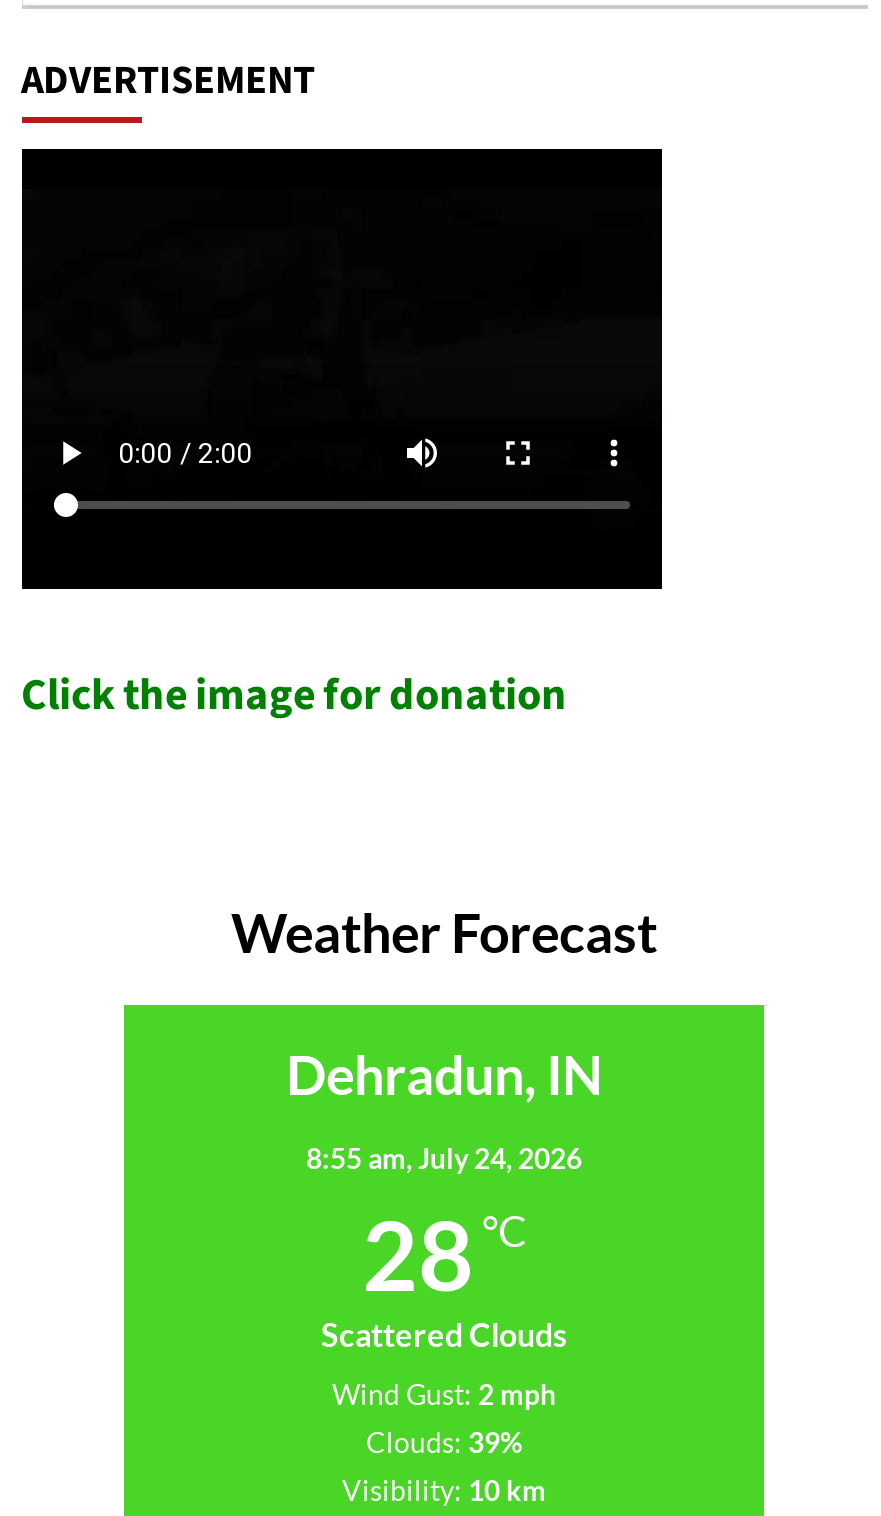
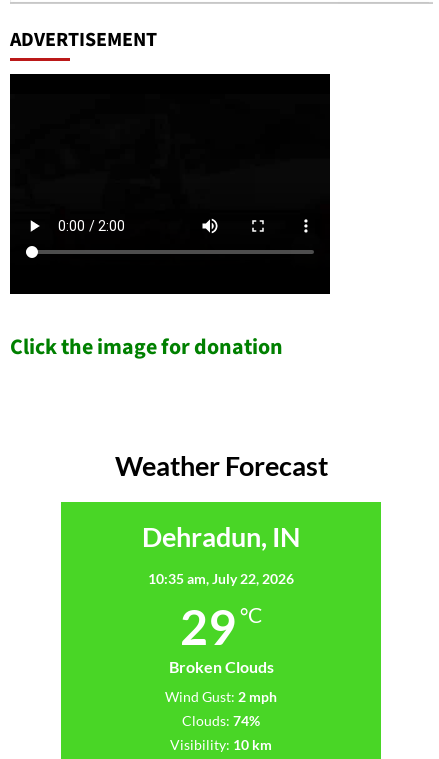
- 8:55 am, July 24, 2026
+ 10:35 am, July 22, 2026

- 28 °C
+ 29 °C

- Scattered Clouds
+ Broken Clouds

- Clouds: 39%
+ Clouds: 74%
